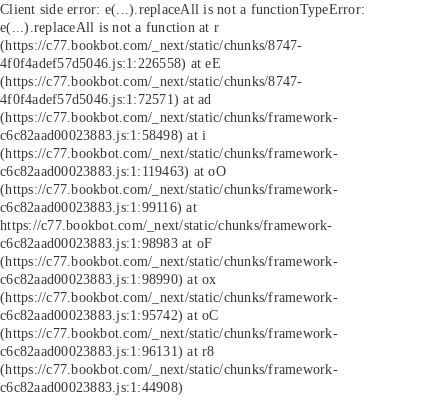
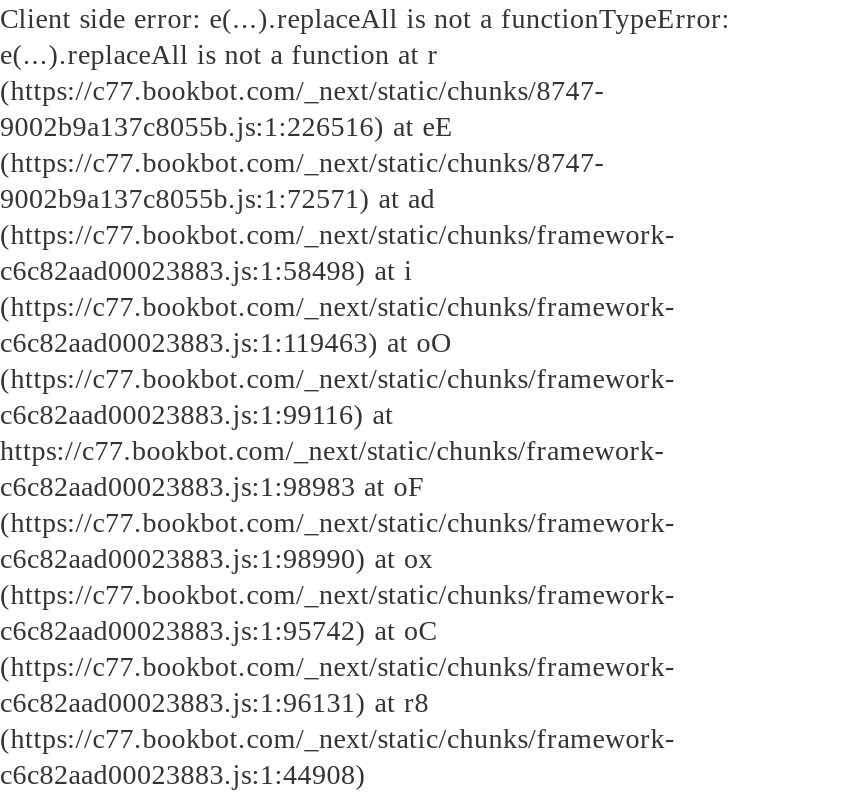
- 4f0f4adef57d5046.js:1:226558) at eE
+ 9002b9a137c8055b.js:1:226516) at eE

- 4f0f4adef57d5046.js:1:72571) at ad
+ 9002b9a137c8055b.js:1:72571) at ad
